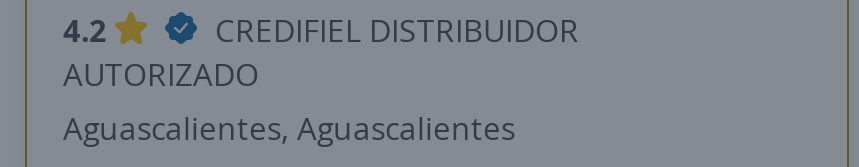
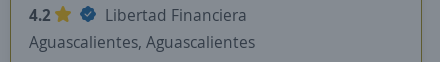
- CREDIFIEL DISTRIBUIDOR
- AUTORIZADO
+ Libertad Financiera
